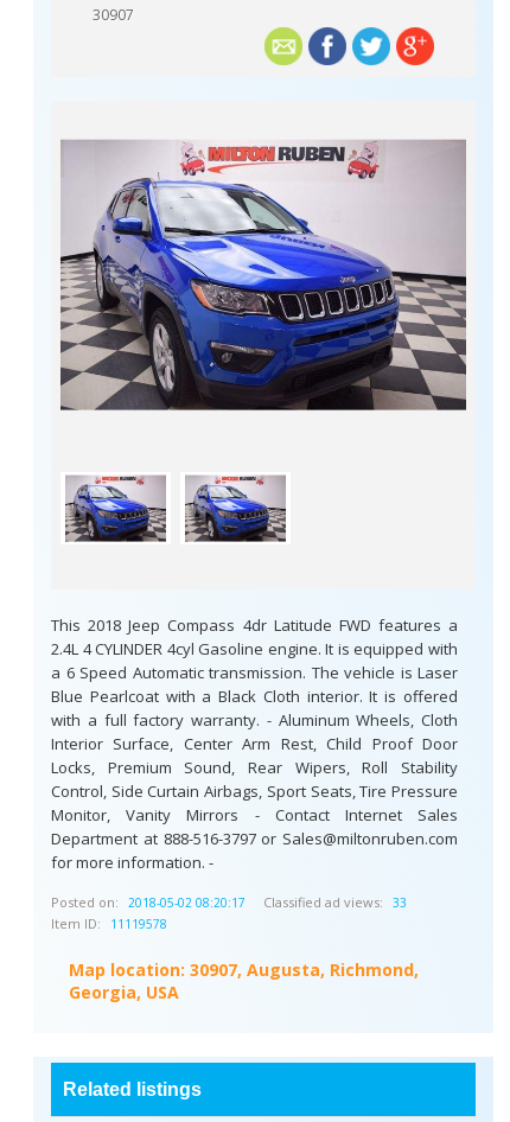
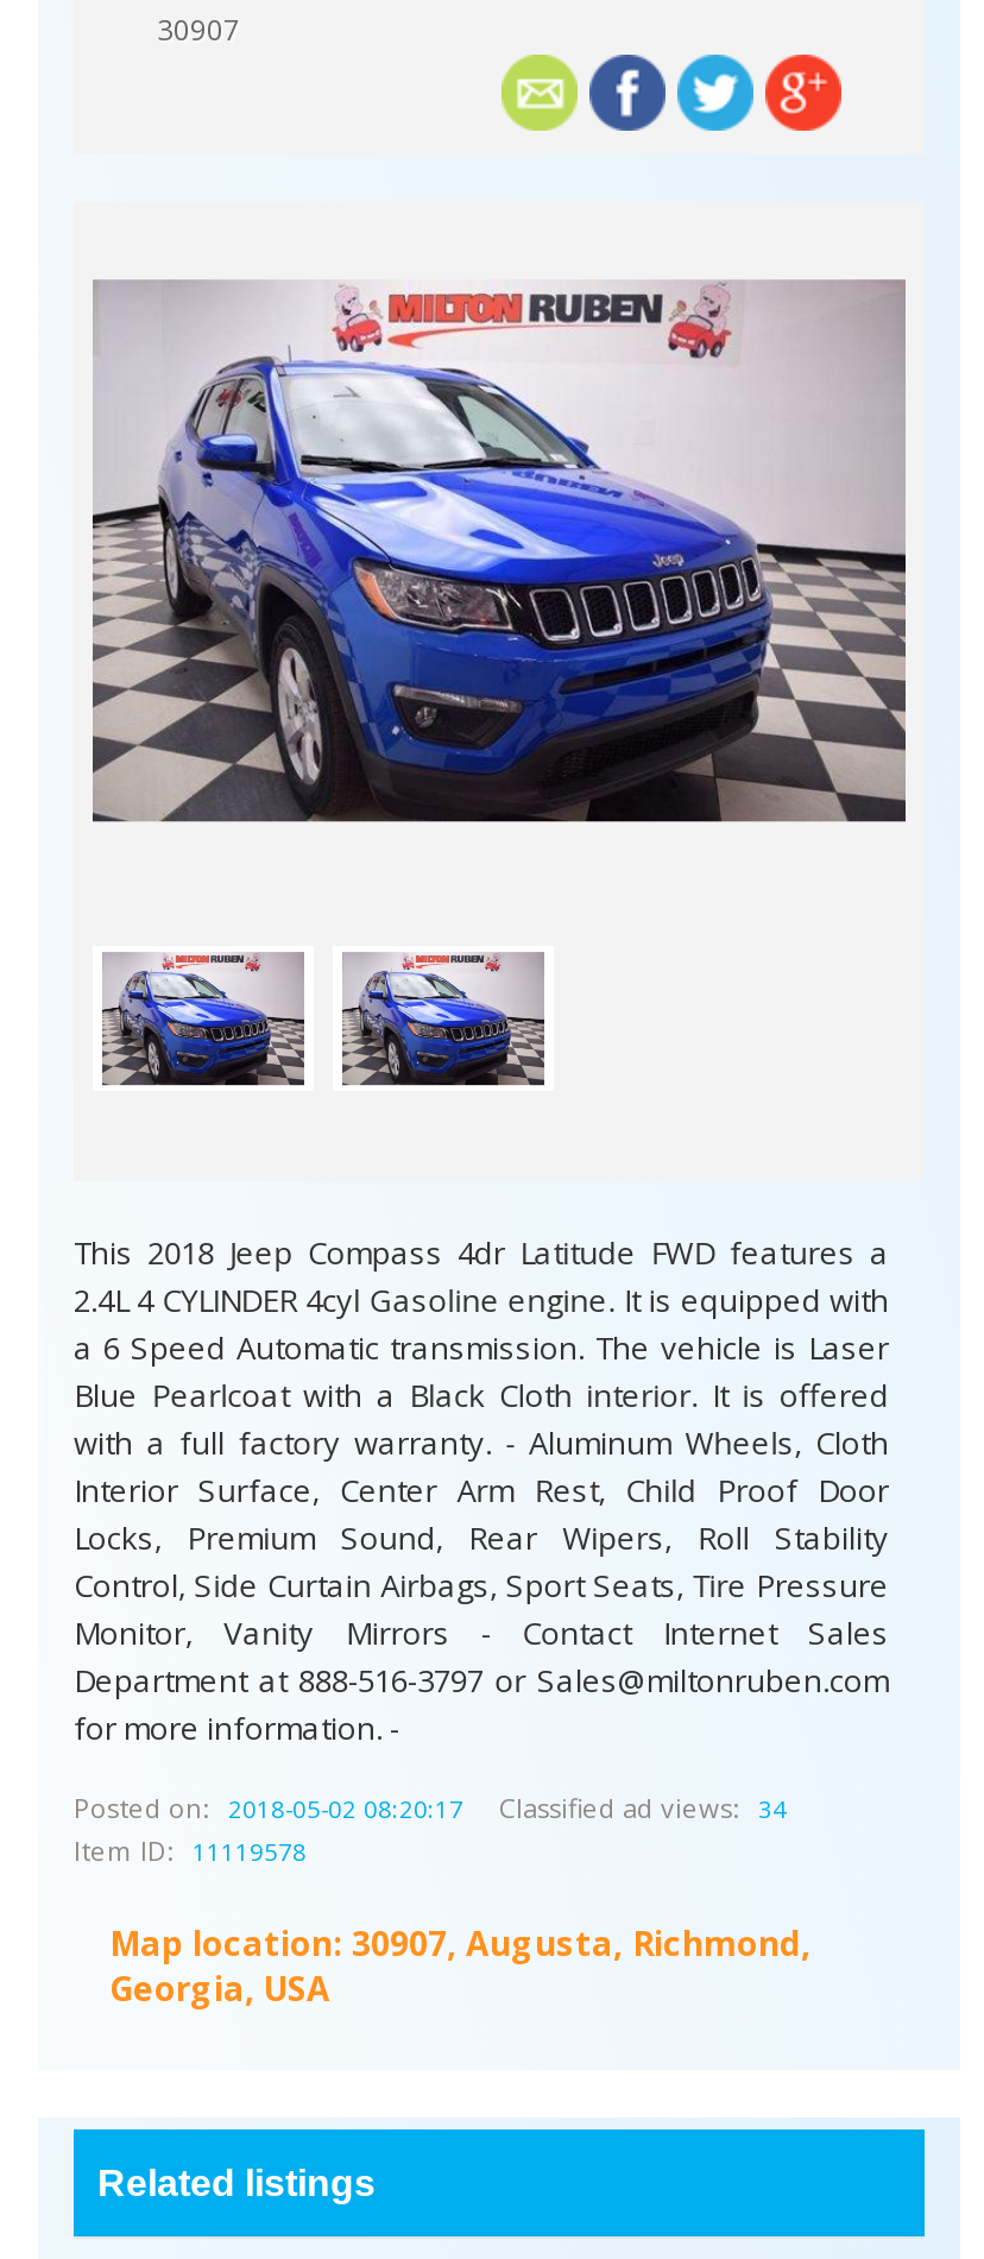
- Classified ad views: 33
+ Classified ad views: 34
